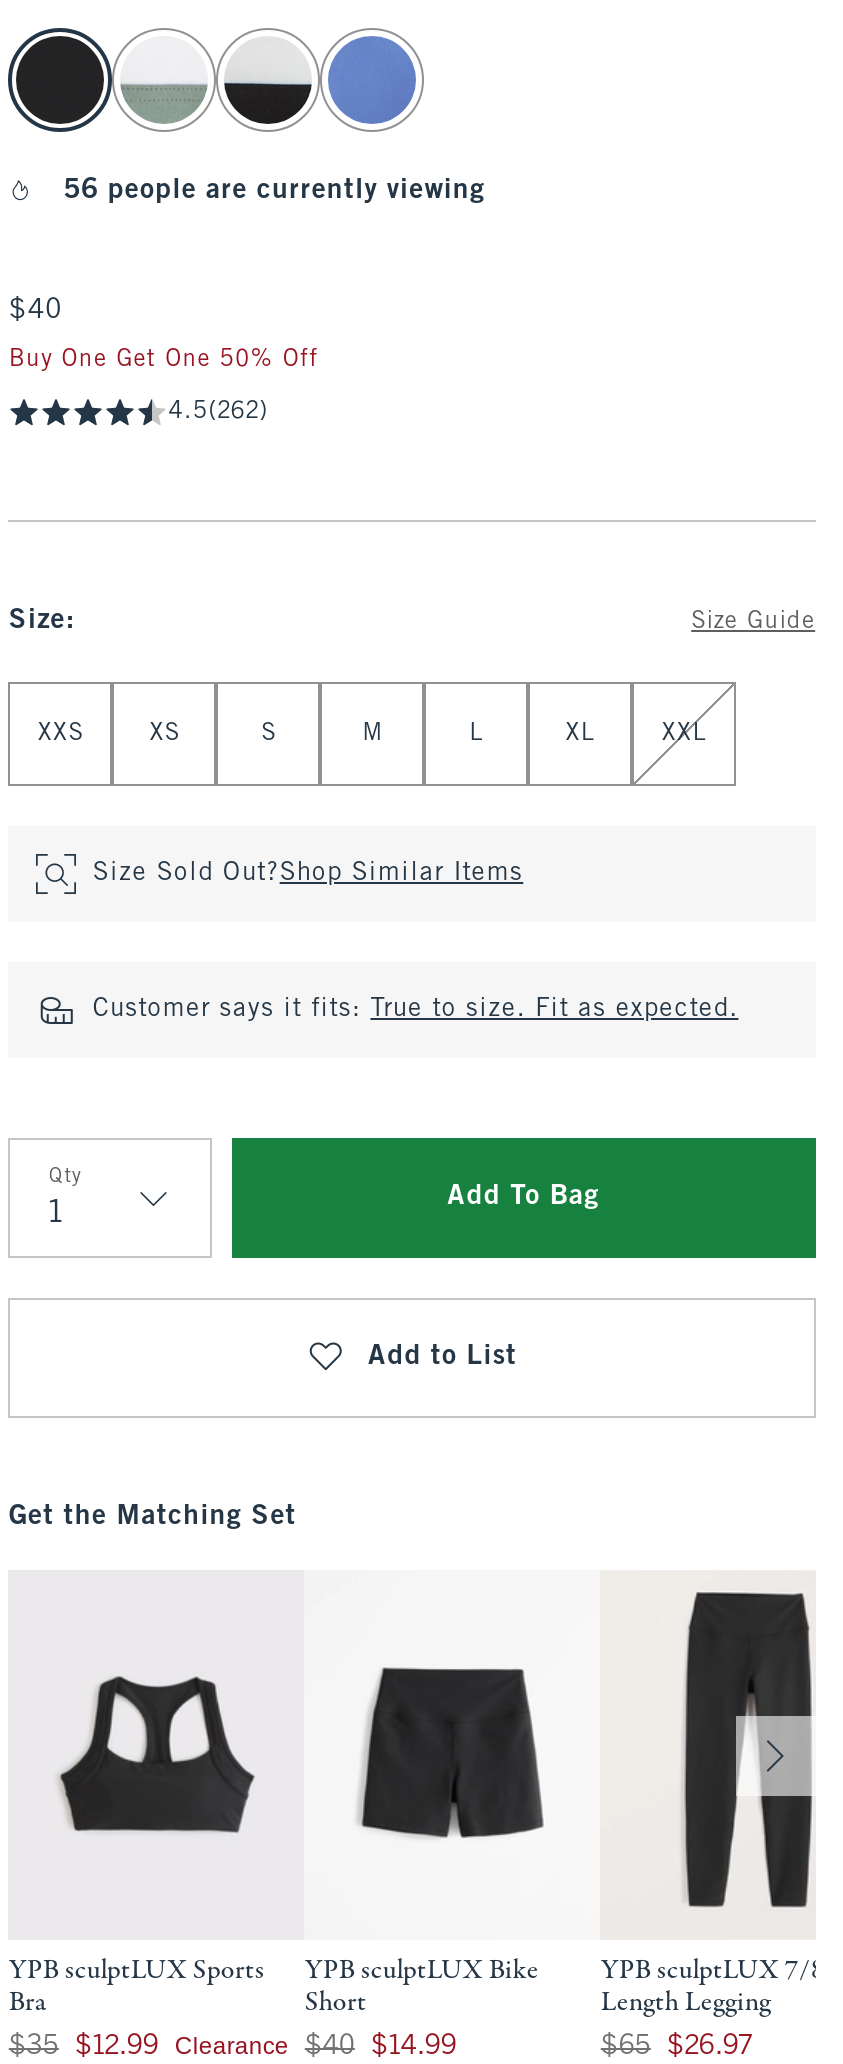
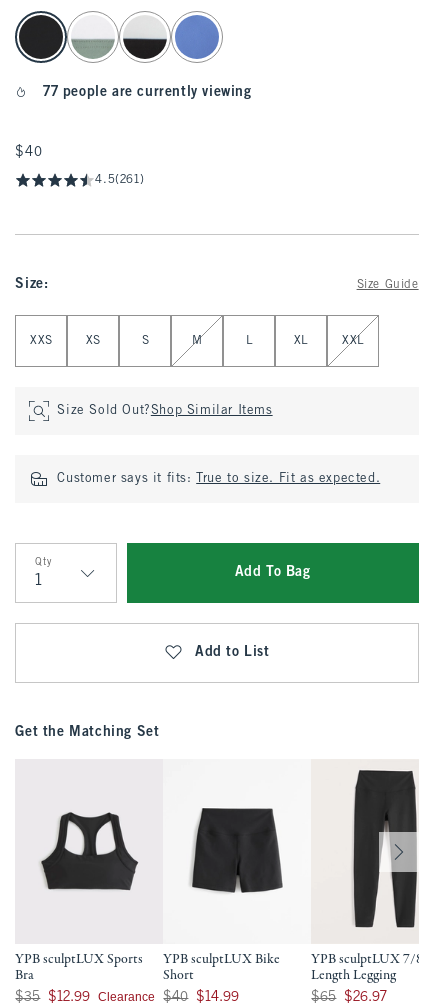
- 56 people are currently viewing
+ 77 people are currently viewing

- Buy One Get One 50% Off
- 4.5(262)
+ 4.5(261)
